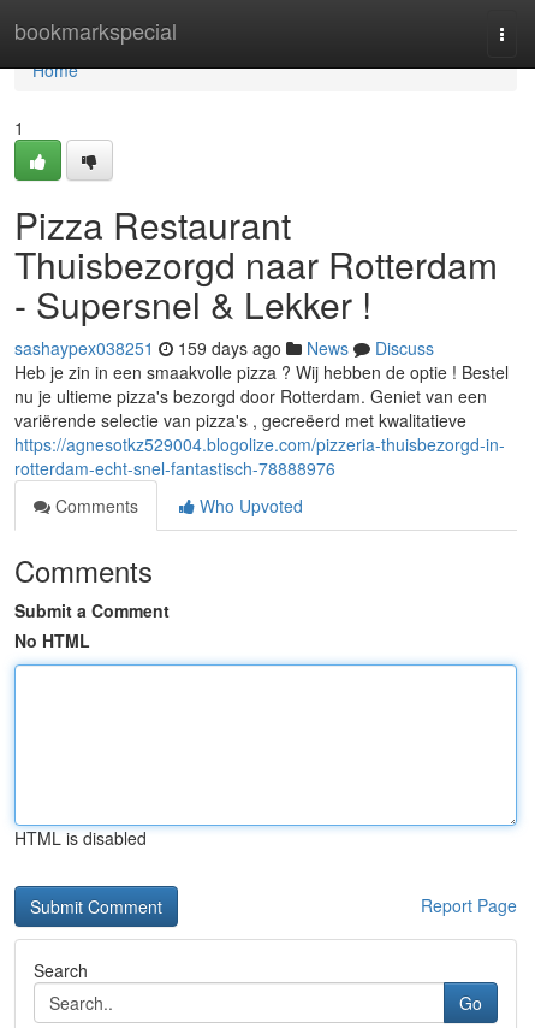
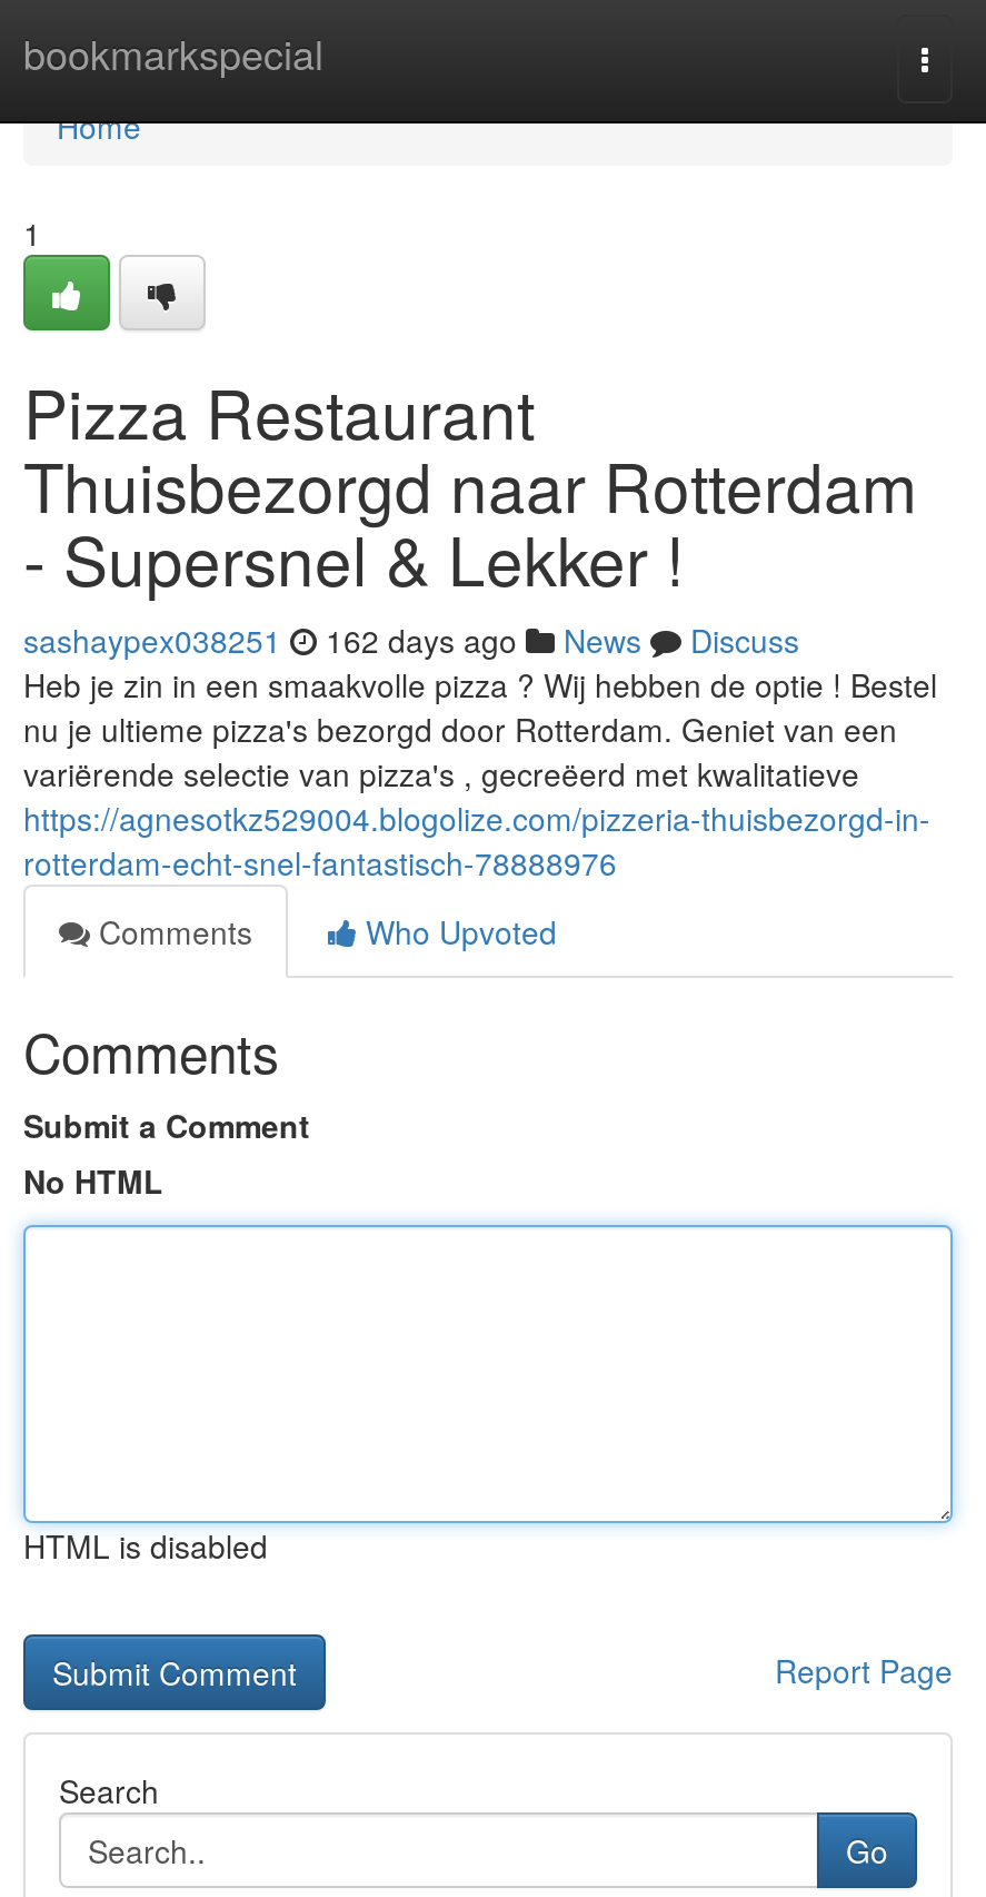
- sashaypex038251 159 days ago News Discuss
+ sashaypex038251 162 days ago News Discuss
